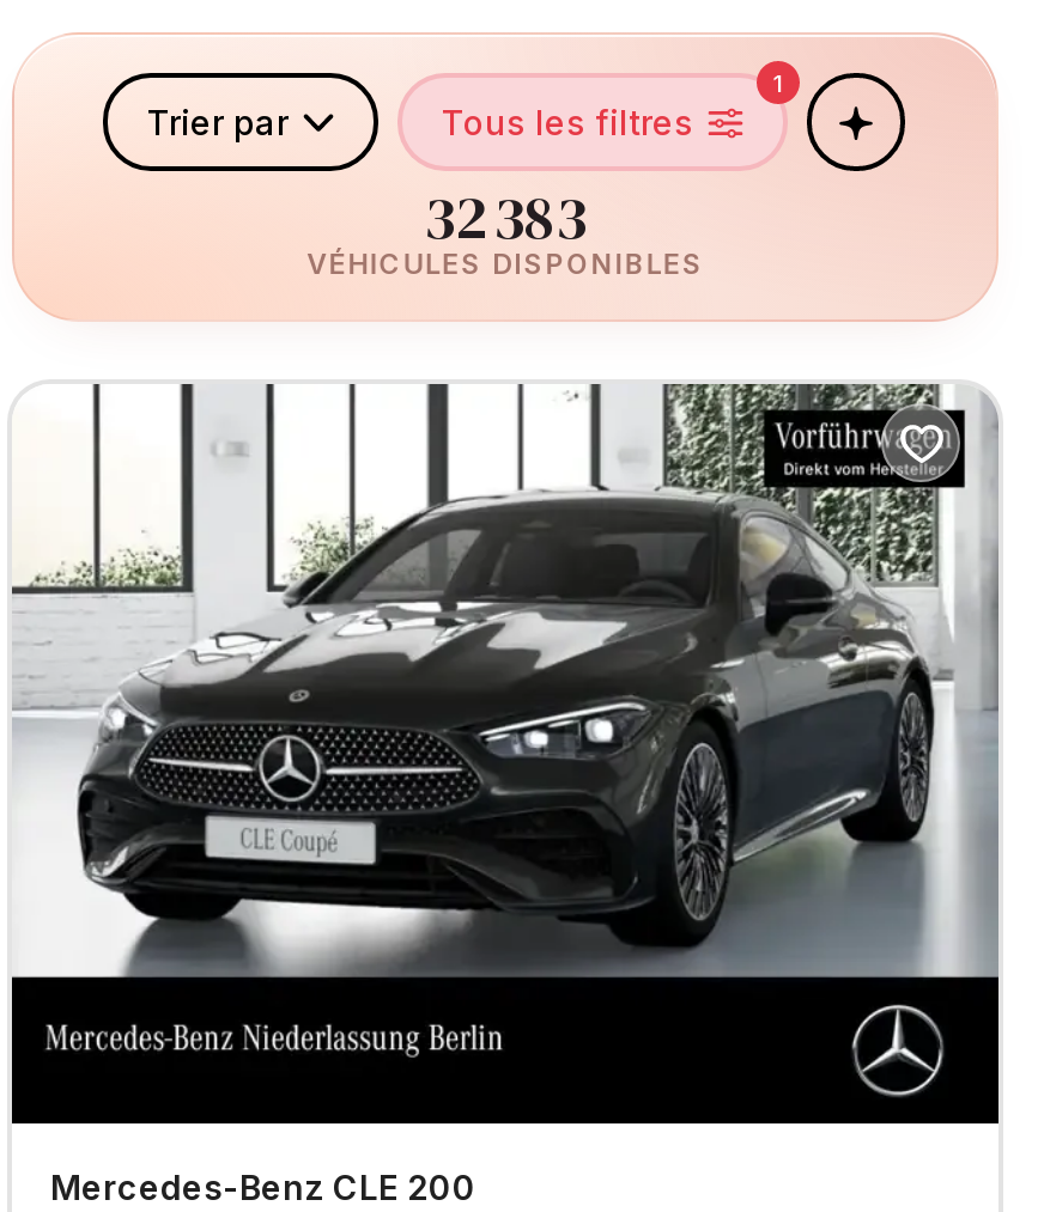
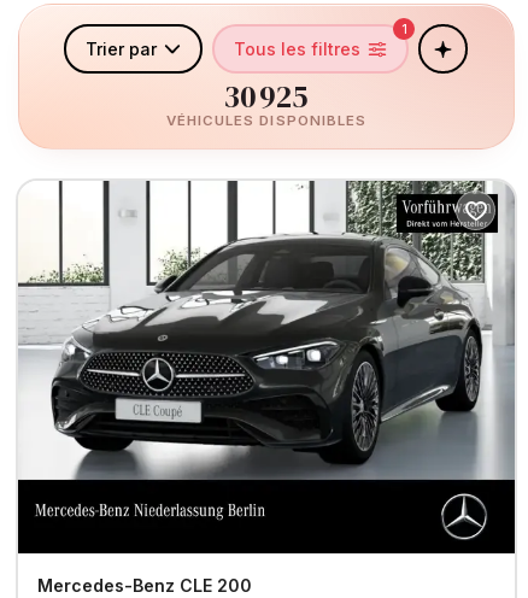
- 32 383
+ 30 925
